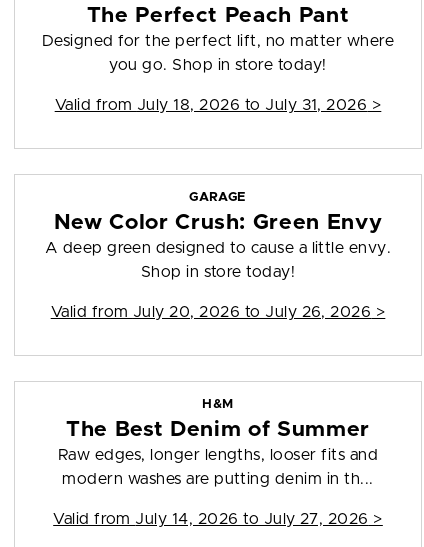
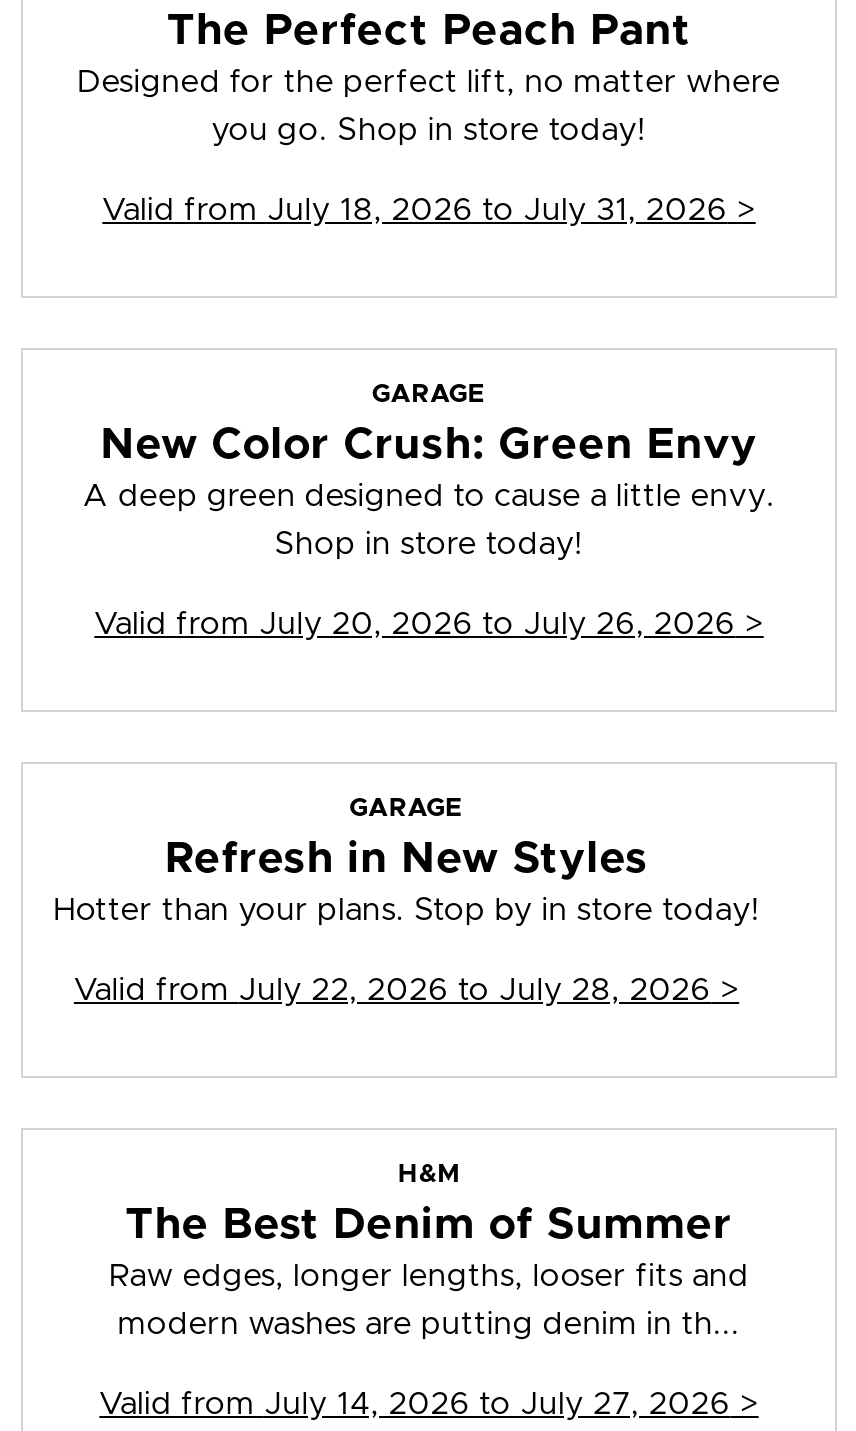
+ GARAGE
+ Refresh in New Styles
+ Hotter than your plans. Stop by in store today!
+ Valid from July 22, 2026 to July 28, 2026 >
